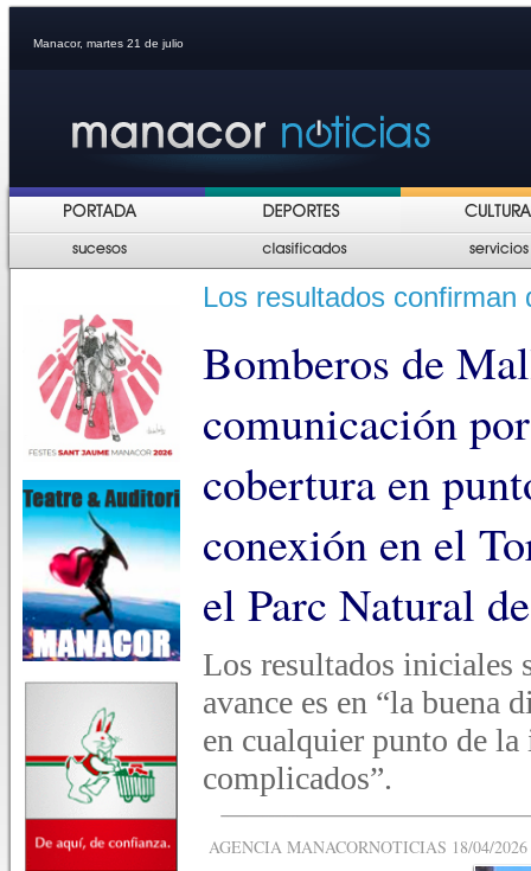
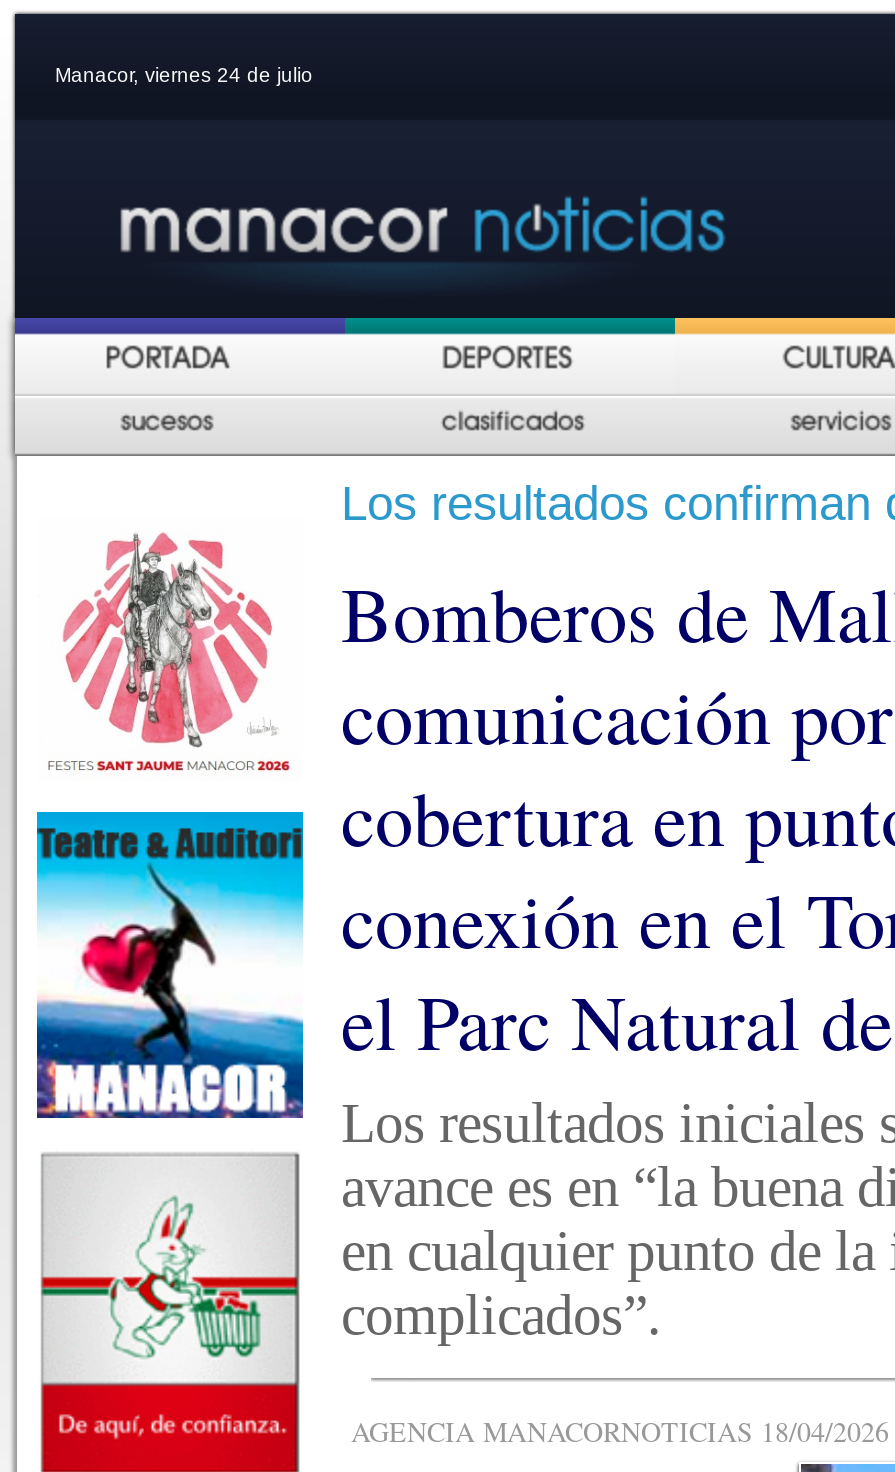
- Manacor, martes 21 de julio
+ Manacor, viernes 24 de julio
